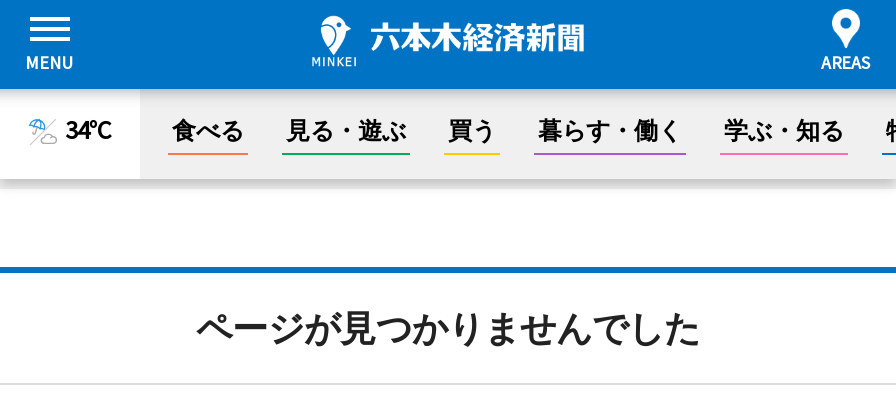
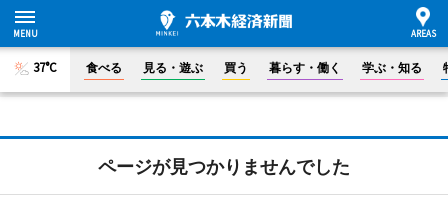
- 34°C
+ 37°C
